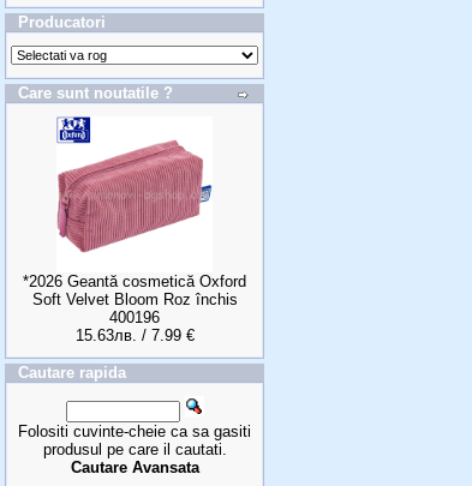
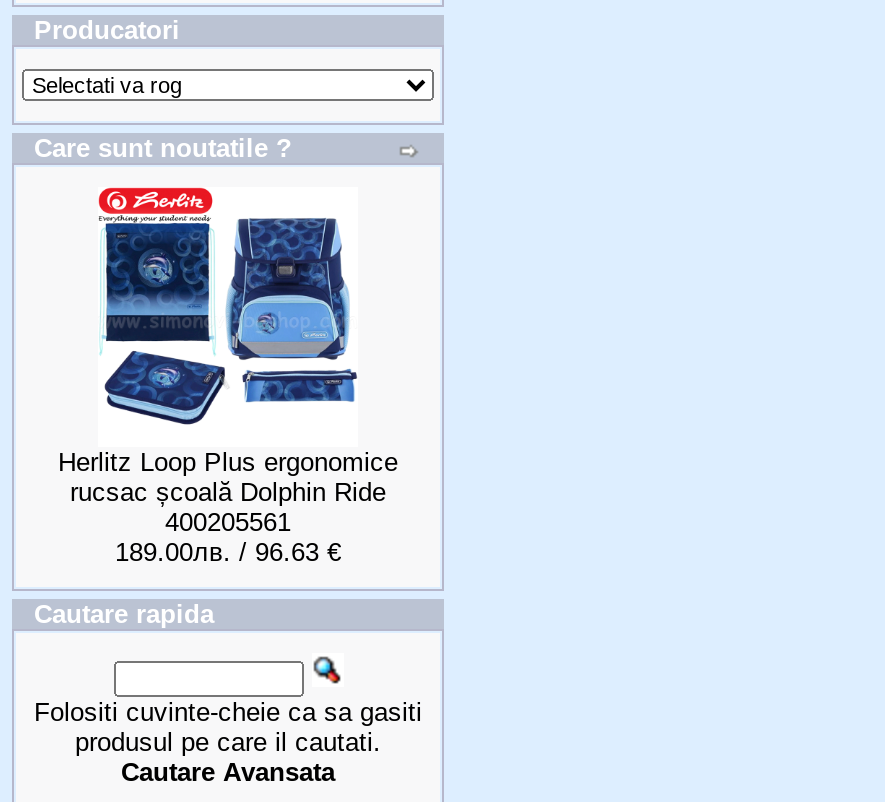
- [image]
- *2026 Geantă cosmetică Oxford
- Soft Velvet Bloom Roz închis
- 400196
- 15.63лв. / 7.99 €
+ [image]
+ Herlitz Loop Plus ergonomice
+ rucsac școală Dolphin Ride
+ 400205561
+ 189.00лв. / 96.63 €
